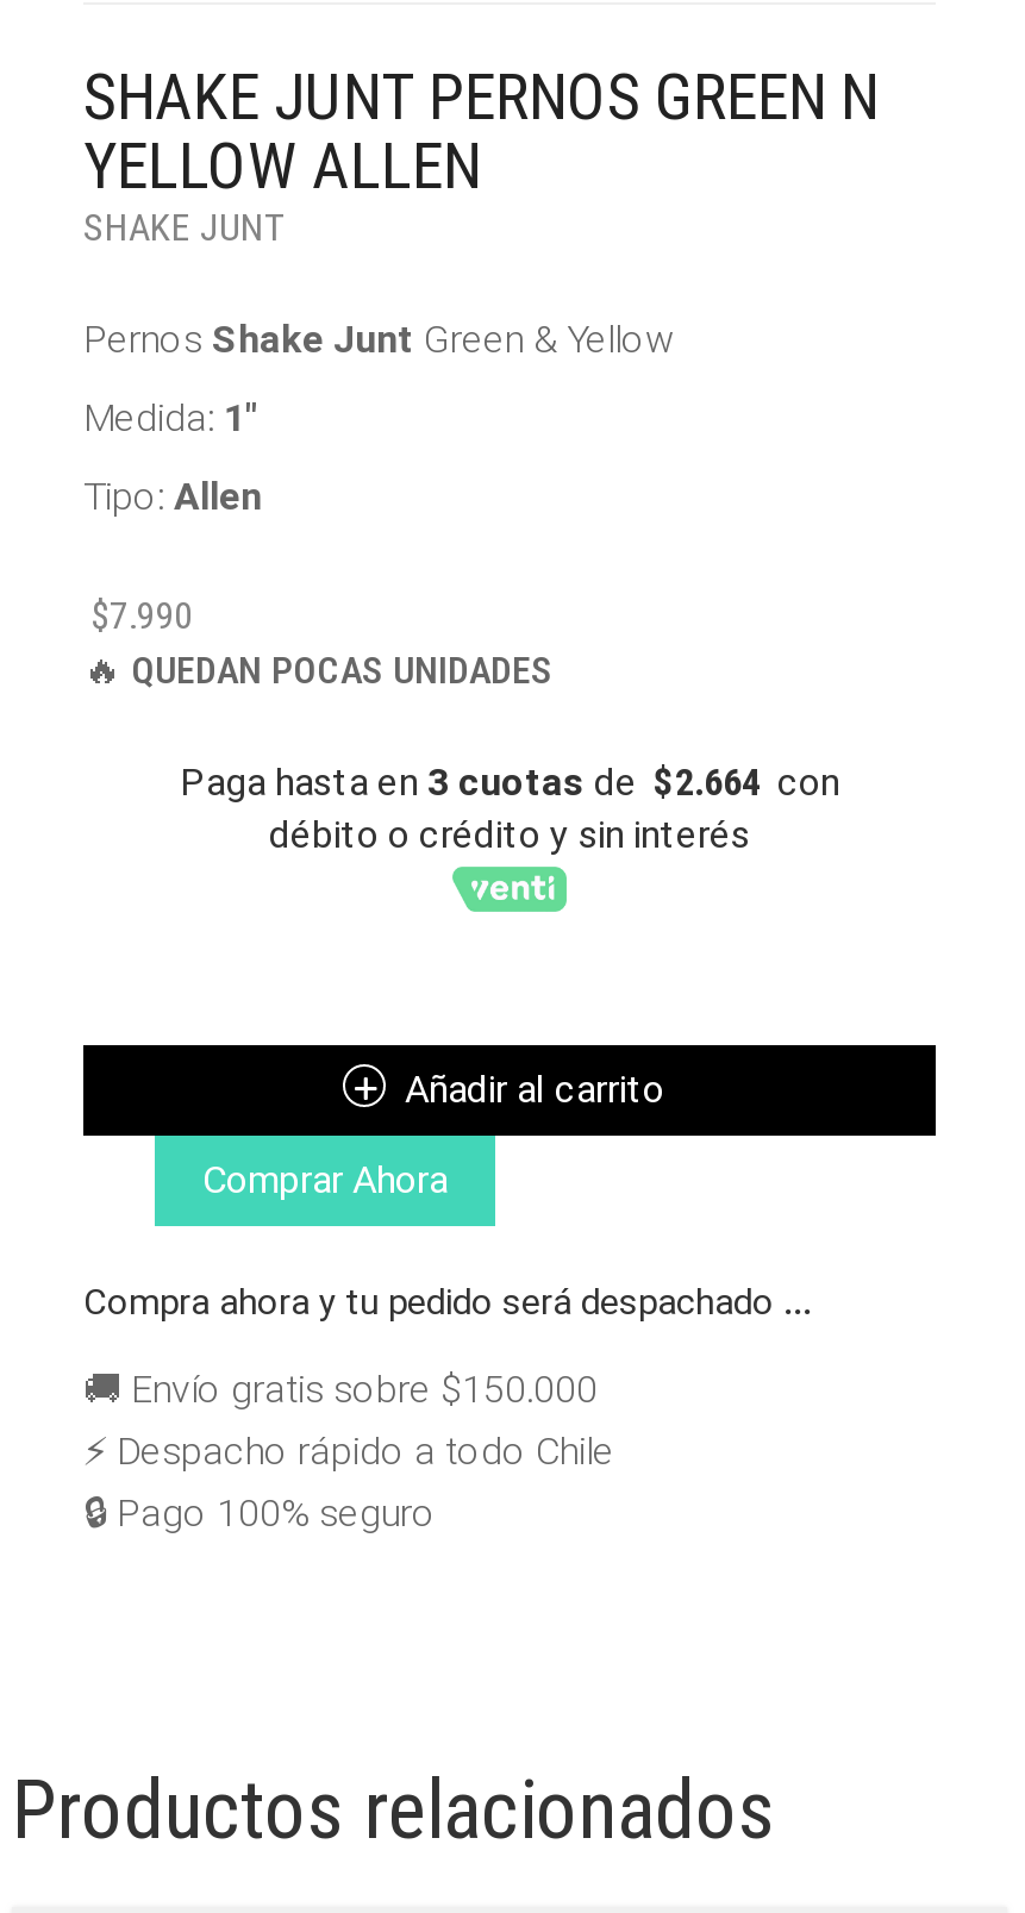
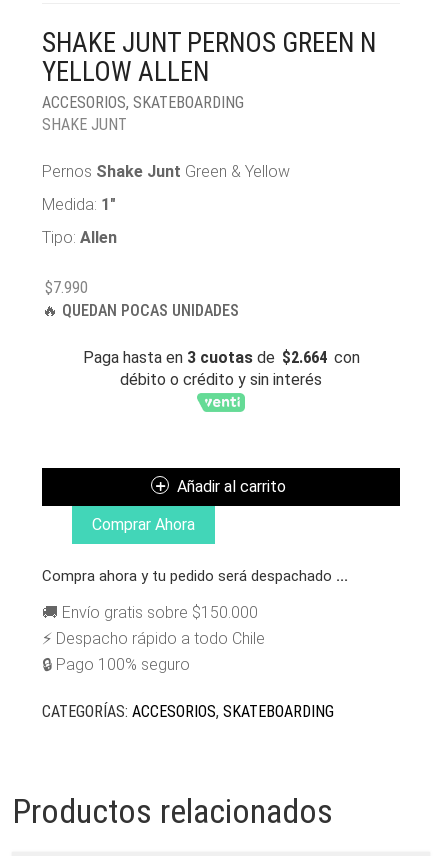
+ ACCESORIOS, SKATEBOARDING

+ CATEGORÍAS: ACCESORIOS, SKATEBOARDING
